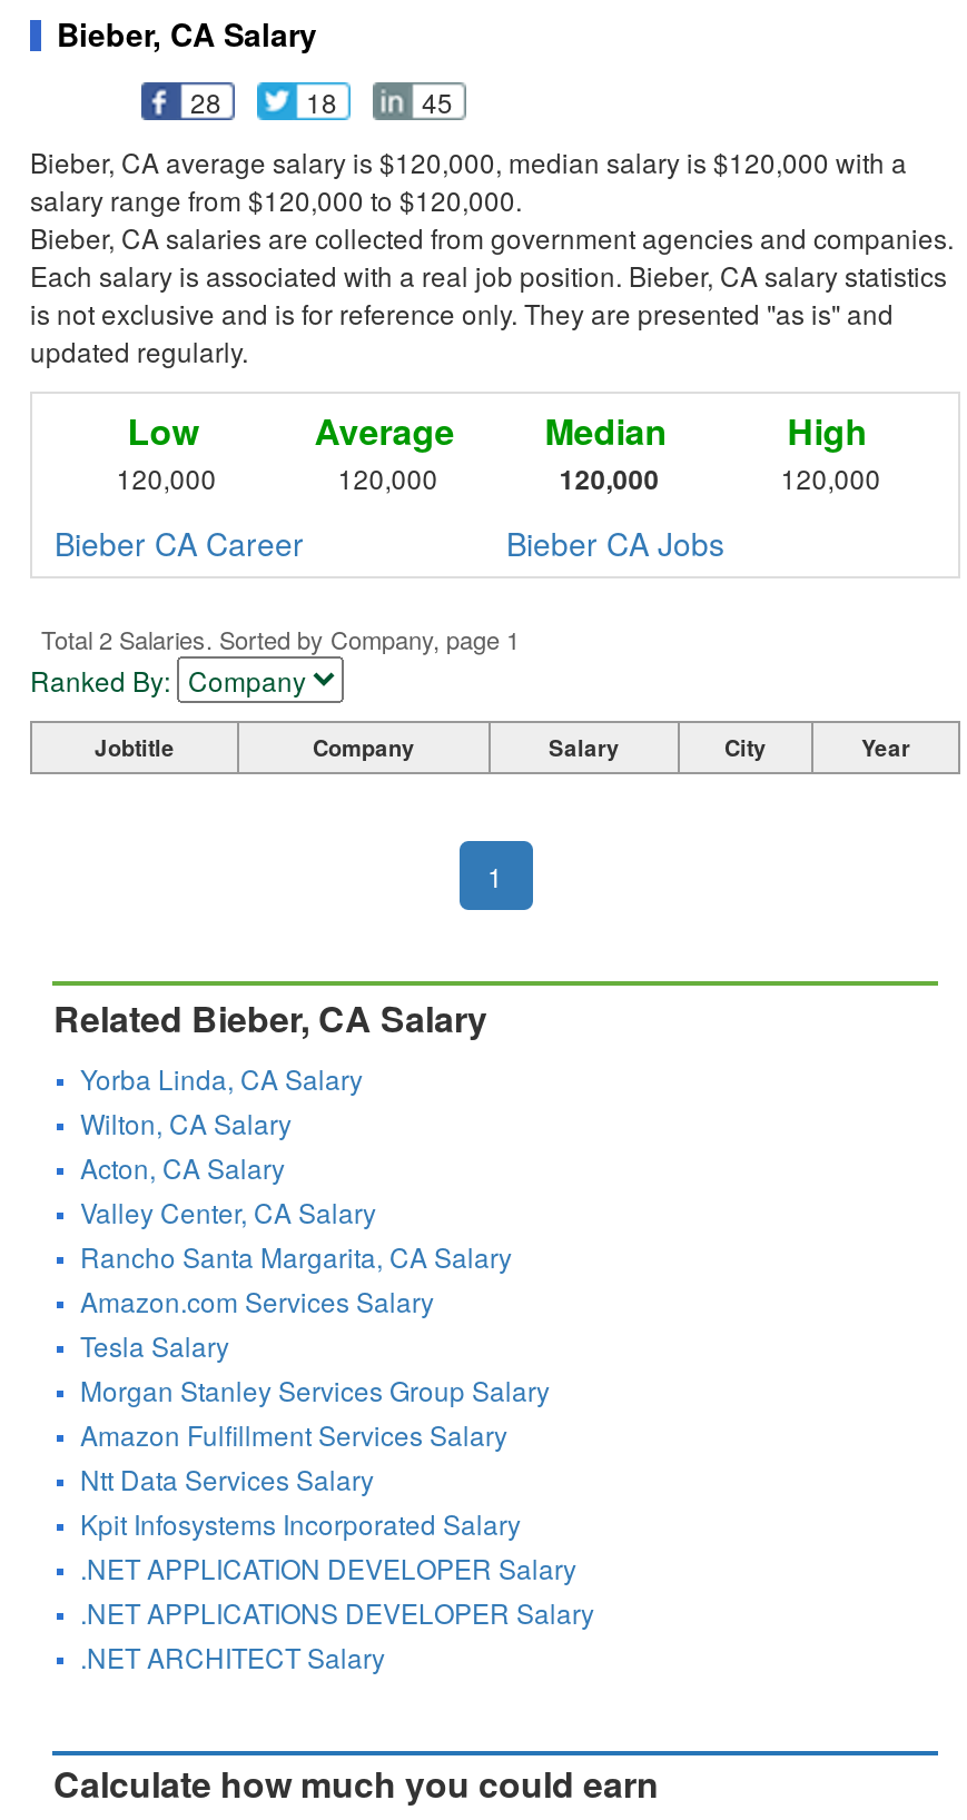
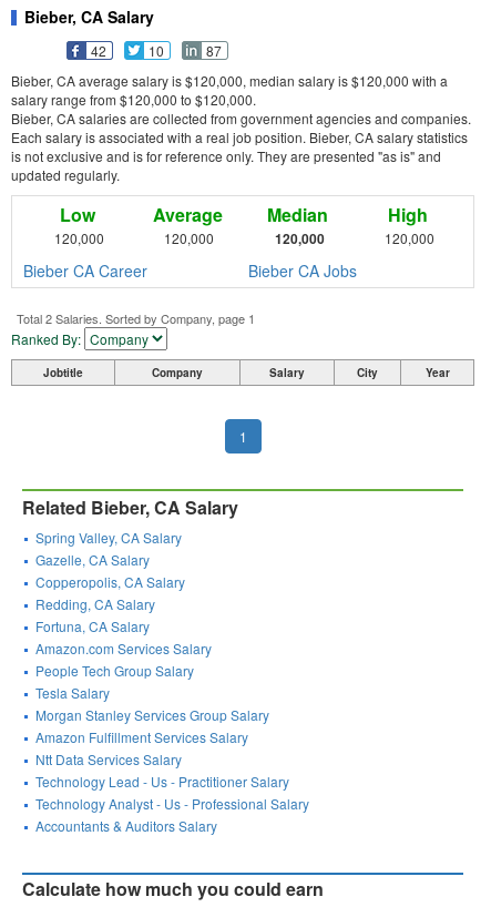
- 28
+ 42

- 18
+ 10

- 45
+ 87

- Yorba Linda, CA Salary
- Wilton, CA Salary
- Acton, CA Salary
- Valley Center, CA Salary
- Rancho Santa Margarita, CA Salary
+ Spring Valley, CA Salary
+ Gazelle, CA Salary
+ Copperopolis, CA Salary
+ Redding, CA Salary
+ Fortuna, CA Salary

+ People Tech Group Salary

moved down: Tesla Salary | Morgan Stanley Services Group Salary | Amazon Fulfillment Services Salary | Ntt Data Services Salary

- Kpit Infosystems Incorporated Salary
- .NET APPLICATION DEVELOPER Salary
- .NET APPLICATIONS DEVELOPER Salary
- .NET ARCHITECT Salary
+ Technology Lead - Us - Practitioner Salary
+ Technology Analyst - Us - Professional Salary
+ Accountants & Auditors Salary
